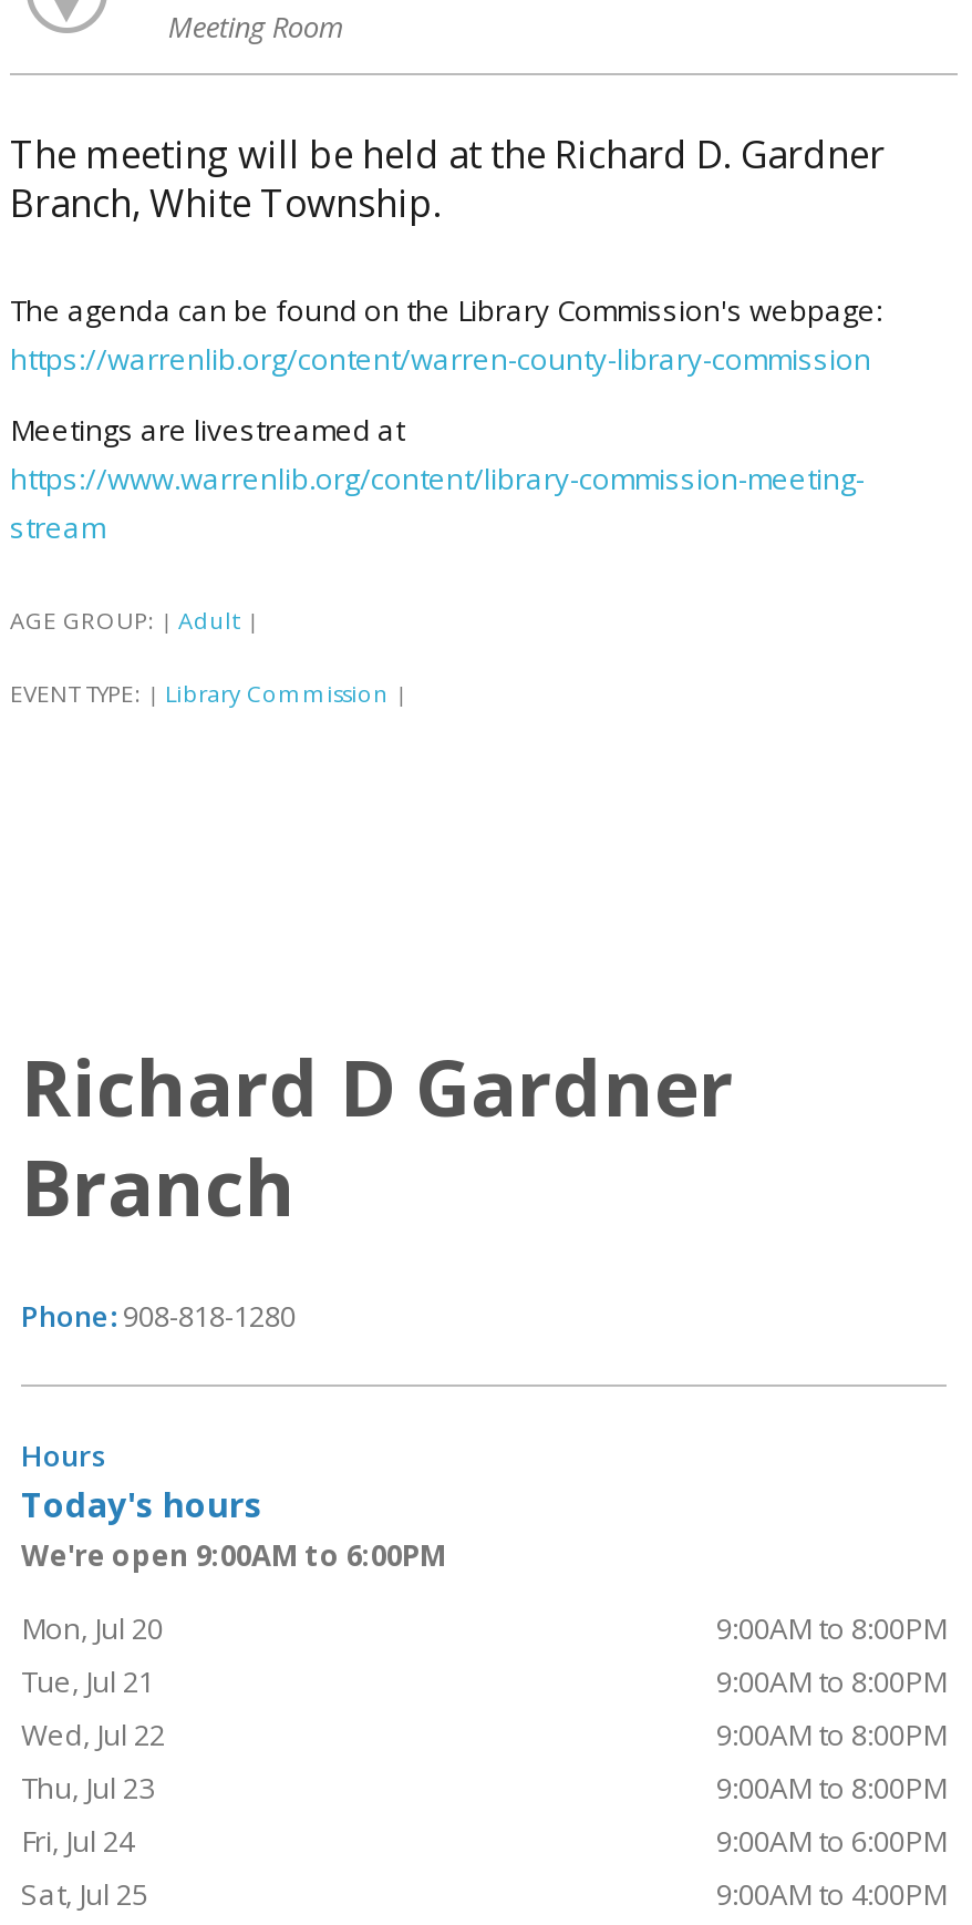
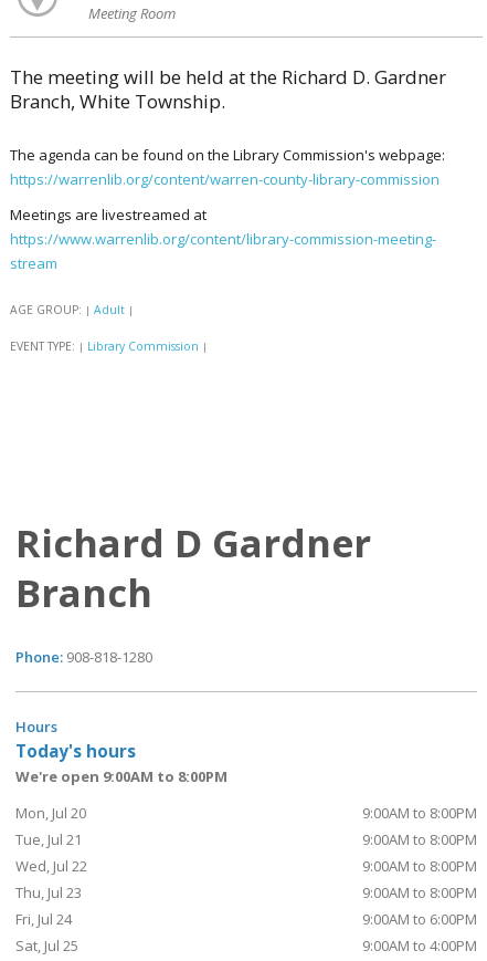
- We're open 9:00AM to 6:00PM
+ We're open 9:00AM to 8:00PM
